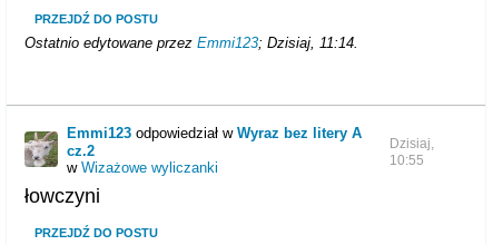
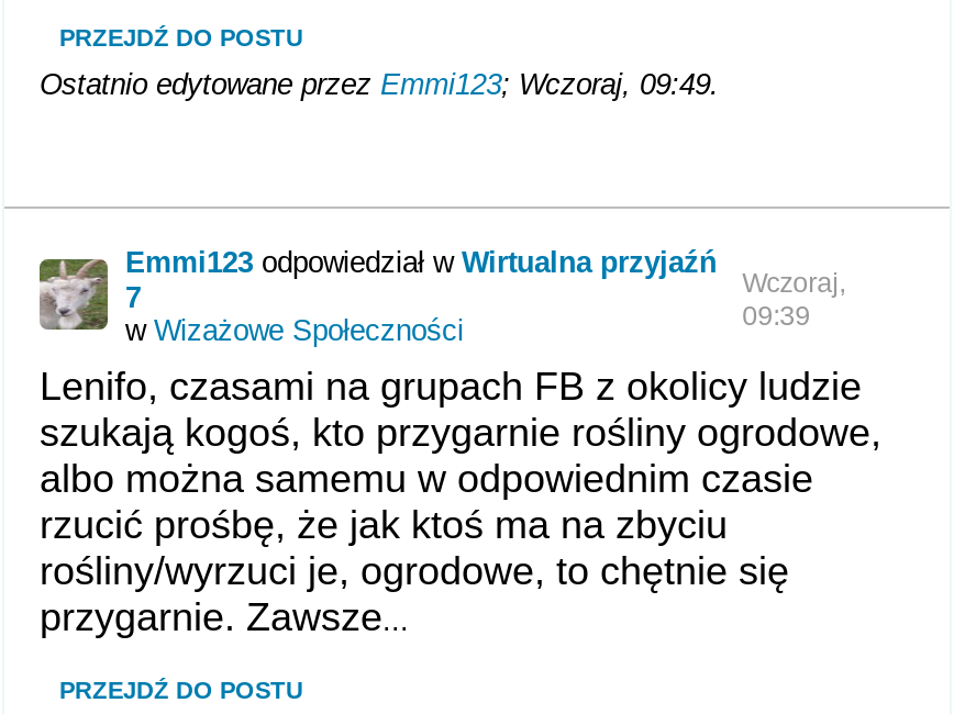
- Ostatnio edytowane przez Emmi123; Dzisiaj, 11:14.
+ Ostatnio edytowane przez Emmi123; Wczoraj, 09:49.

- Emmi123 odpowiedział w Wyraz bez litery A
- cz.2
- w Wizażowe wyliczanki
+ Emmi123 odpowiedział w Wirtualna przyjaźń
+ 7
+ w Wizażowe Społeczności

- Dzisiaj,
- 10:55
+ Wczoraj,
+ 09:39

- łowczyni
+ Lenifo, czasami na grupach FB z okolicy ludzie
+ szukają kogoś, kto przygarnie rośliny ogrodowe,
+ albo można samemu w odpowiednim czasie
+ rzucić prośbę, że jak ktoś ma na zbyciu
+ rośliny/wyrzuci je, ogrodowe, to chętnie się
+ przygarnie. Zawsze...
